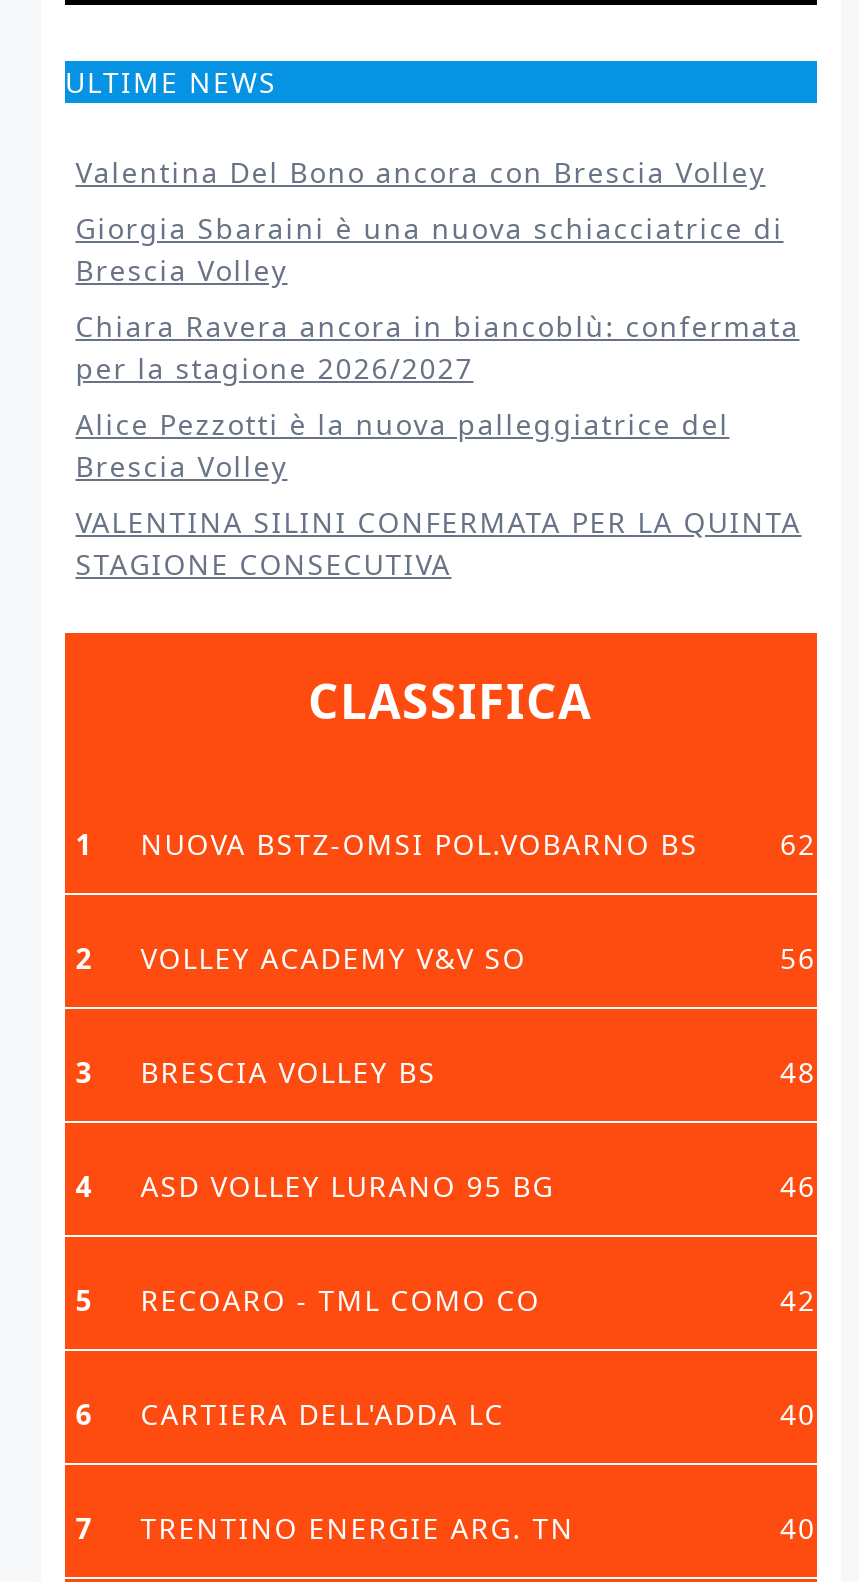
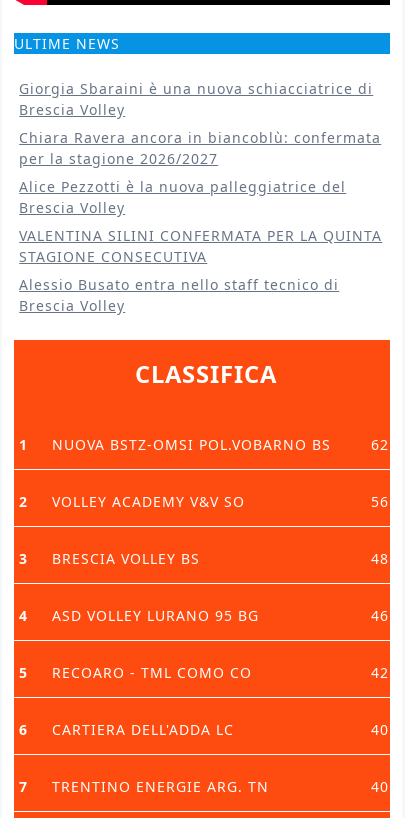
- Valentina Del Bono ancora con Brescia Volley

moved up: Giorgia Sbaraini è una nuova schiacciatrice di | Brescia Volley | Chiara Ravera ancora in biancoblù: confermata | per la stagione 2026/2027 | Alice Pezzotti è la nuova palleggiatrice del | Brescia Volley | VALENTINA SILINI CONFERMATA PER LA QUINTA | STAGIONE CONSECUTIVA

+ Alessio Busato entra nello staff tecnico di
+ Brescia Volley
